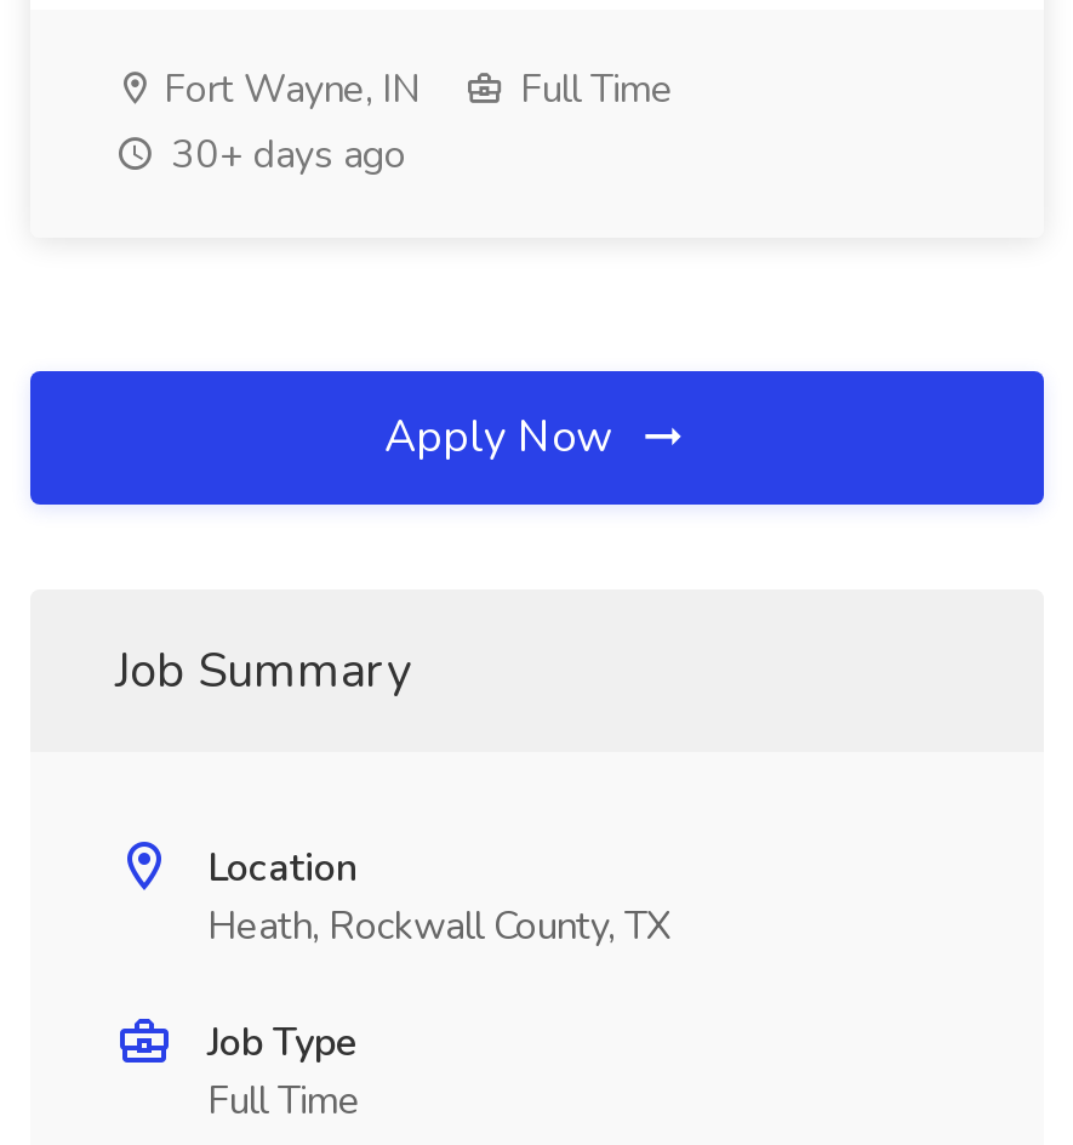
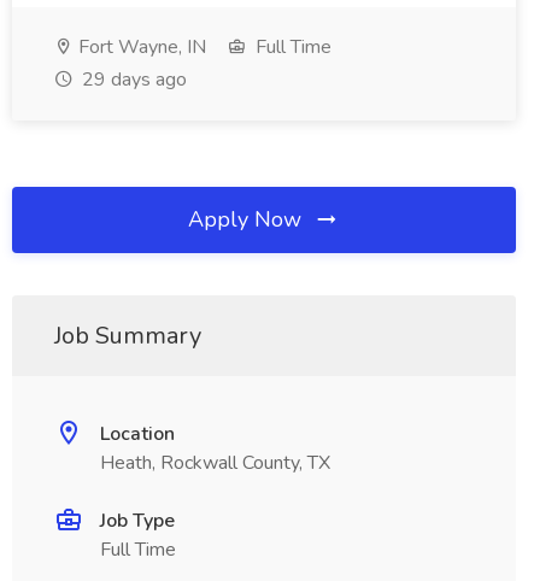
- 30+ days ago
+ 29 days ago
